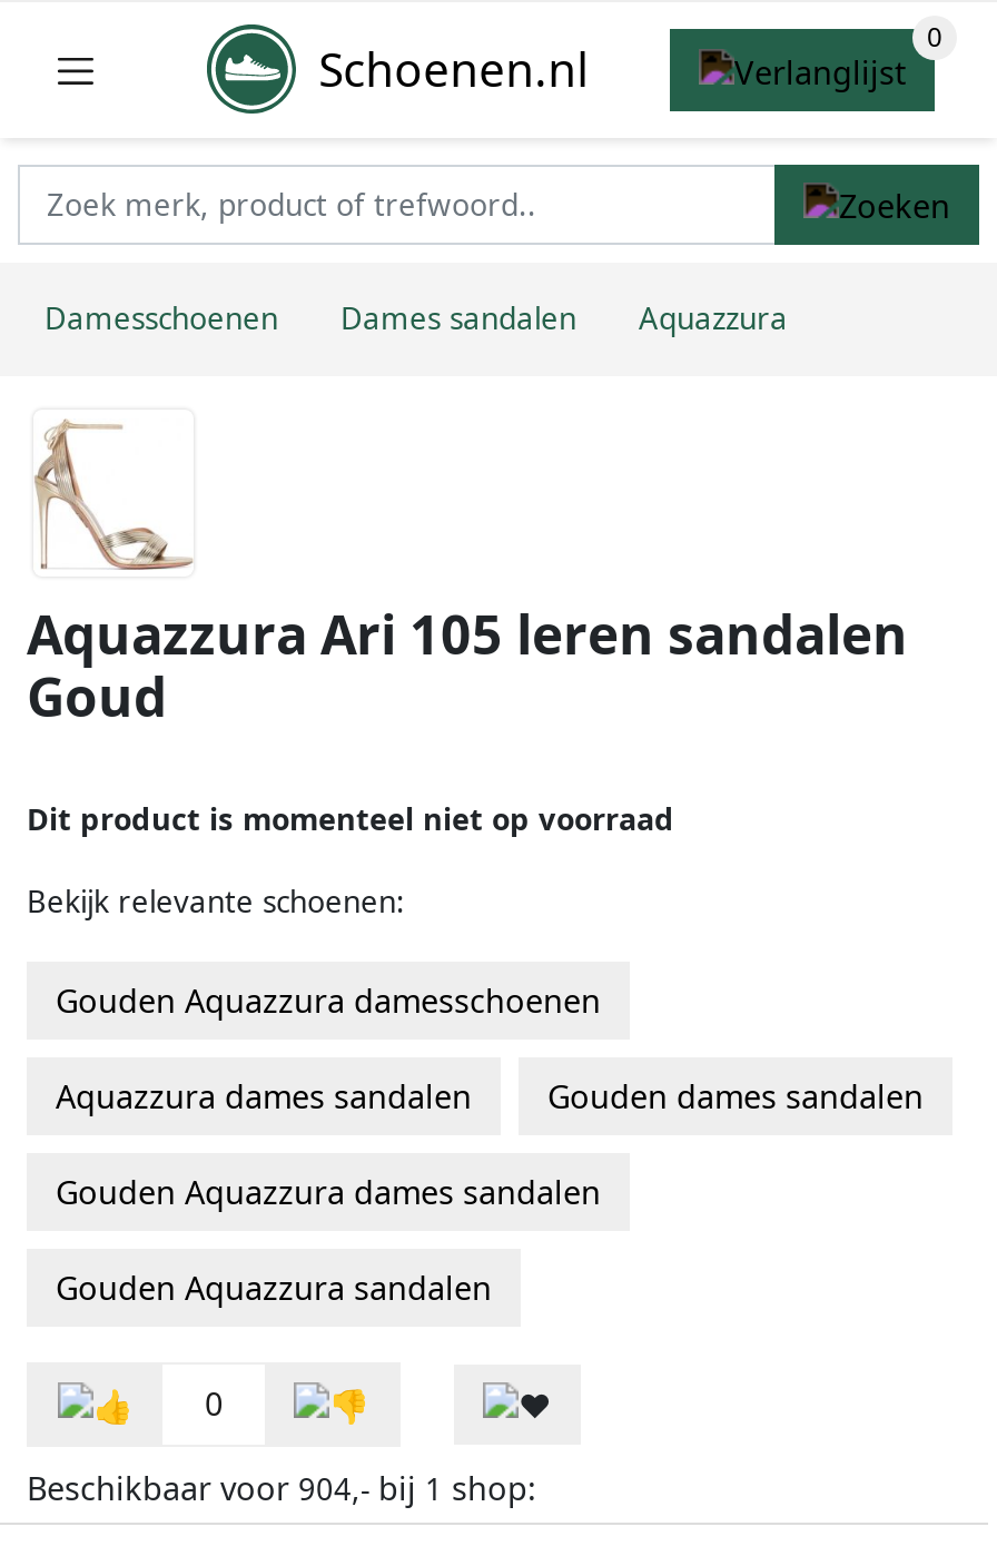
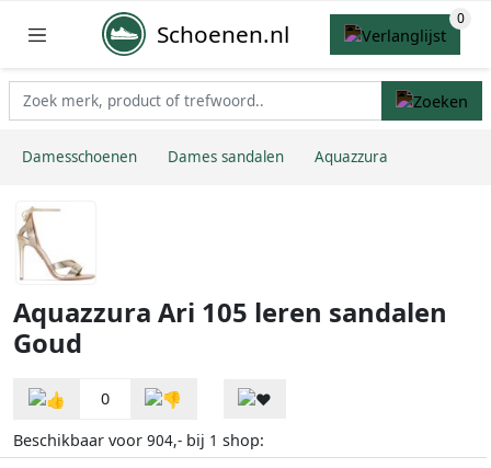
- Dit product is momenteel niet op voorraad
- Bekijk relevante schoenen:
- Gouden Aquazzura damesschoenen
- Aquazzura dames sandalen
- Gouden dames sandalen
- Gouden Aquazzura dames sandalen
- Gouden Aquazzura sandalen
